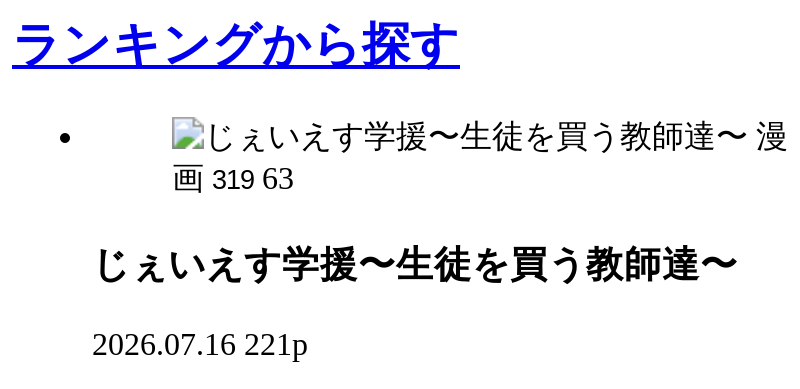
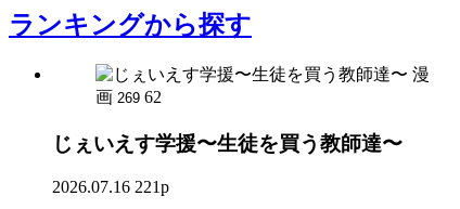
- 画 319 63
+ 画 269 62
